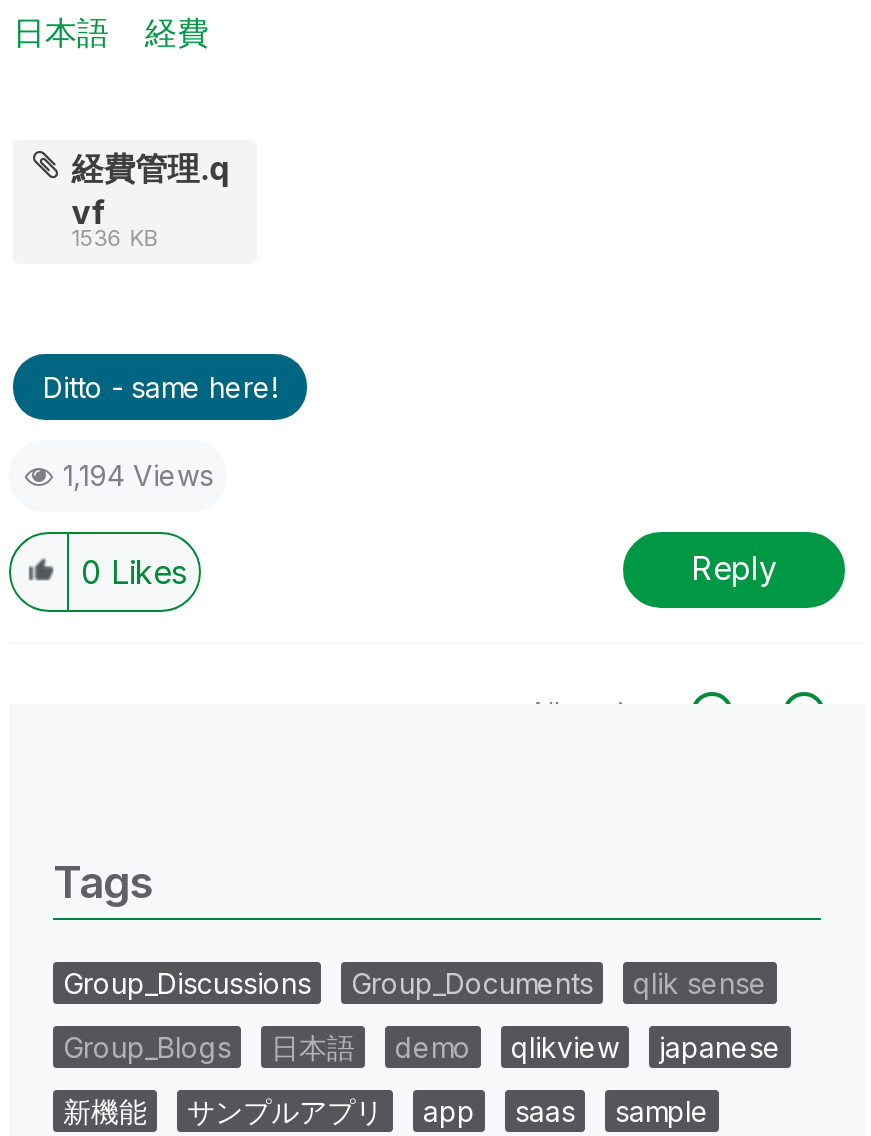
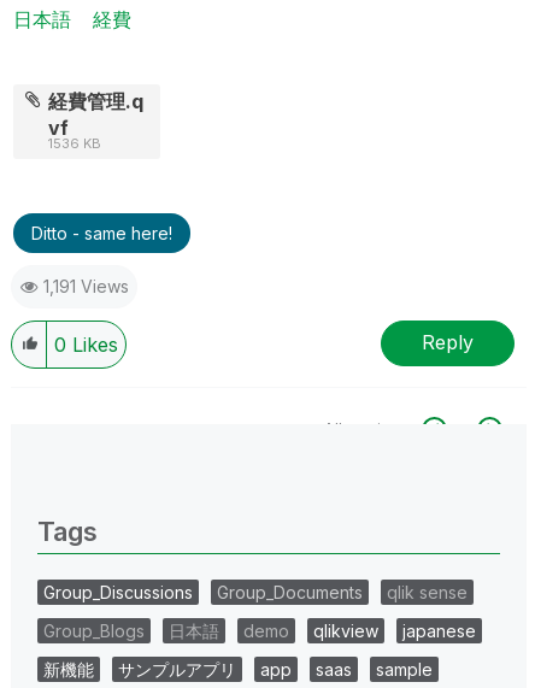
- 1,194 Views
+ 1,191 Views
